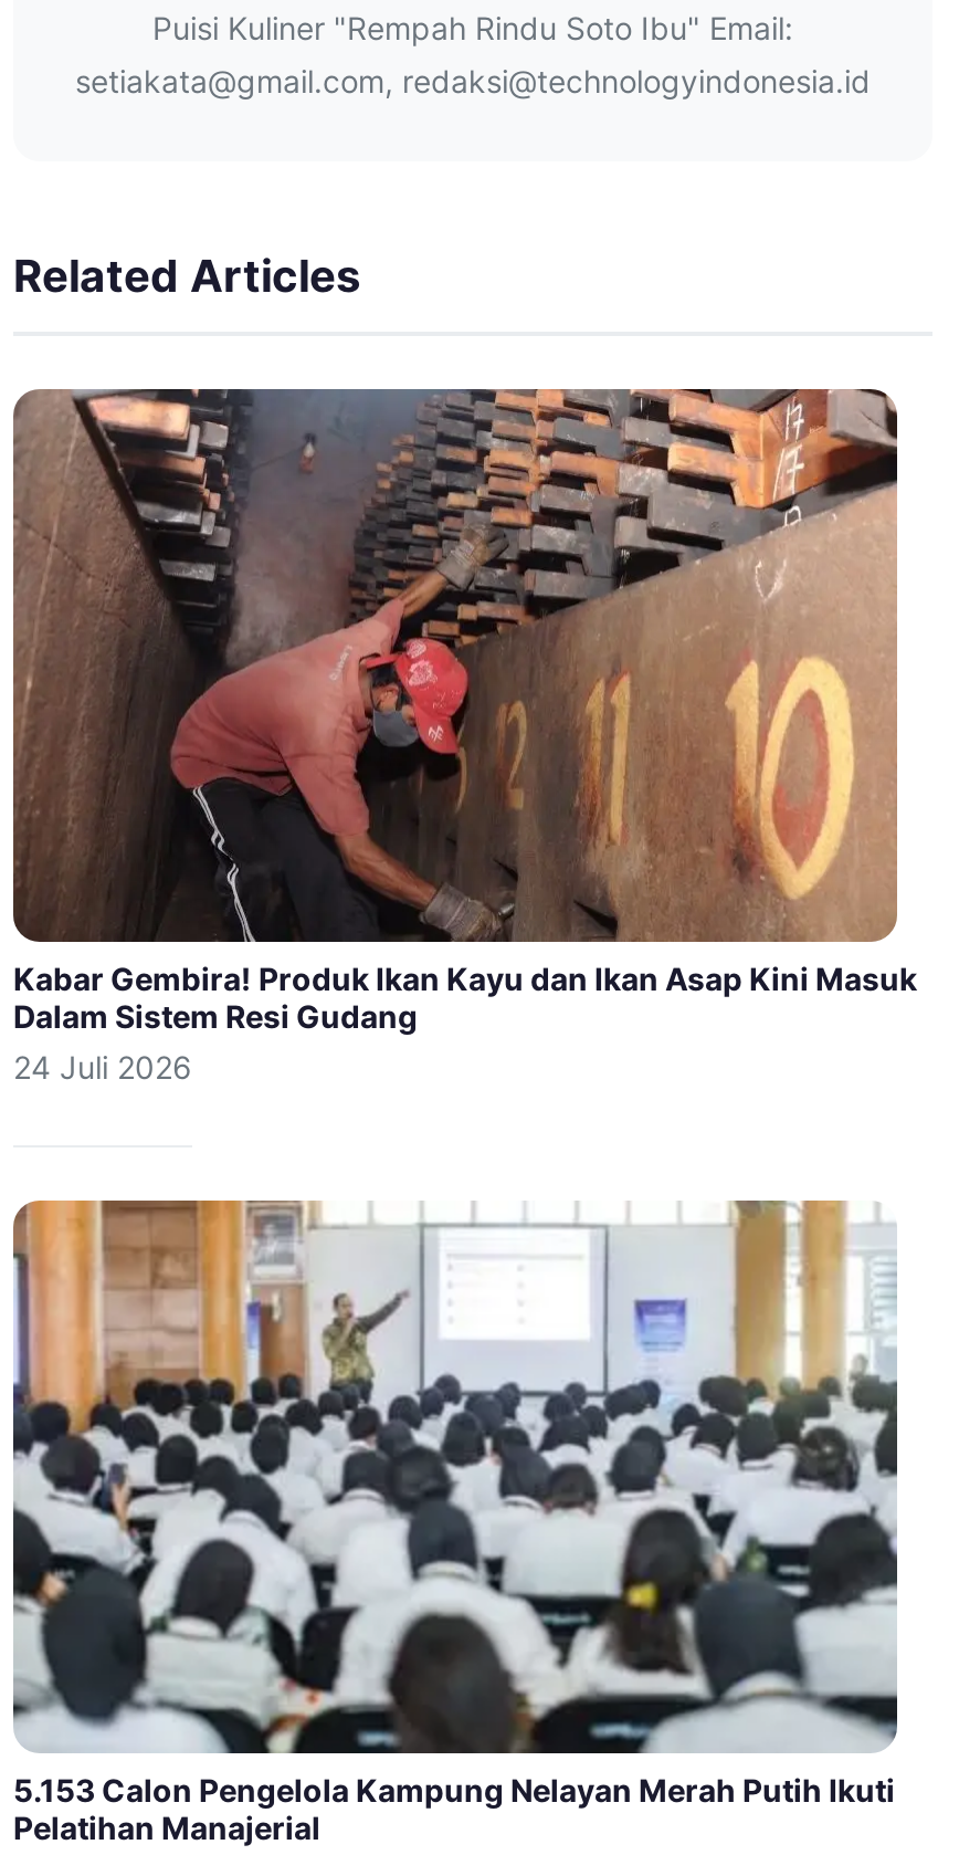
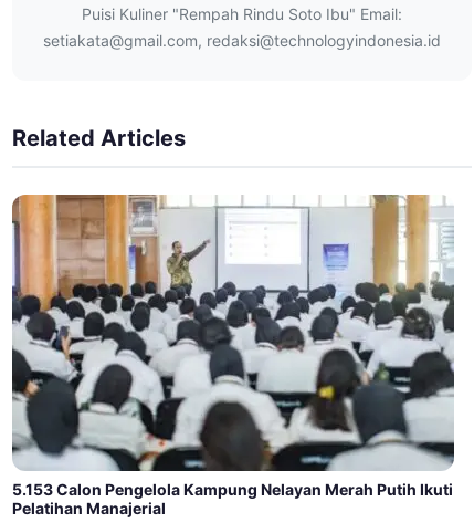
- [image]
- Kabar Gembira! Produk Ikan Kayu dan Ikan Asap Kini Masuk
- Dalam Sistem Resi Gudang
- 24 Juli 2026
